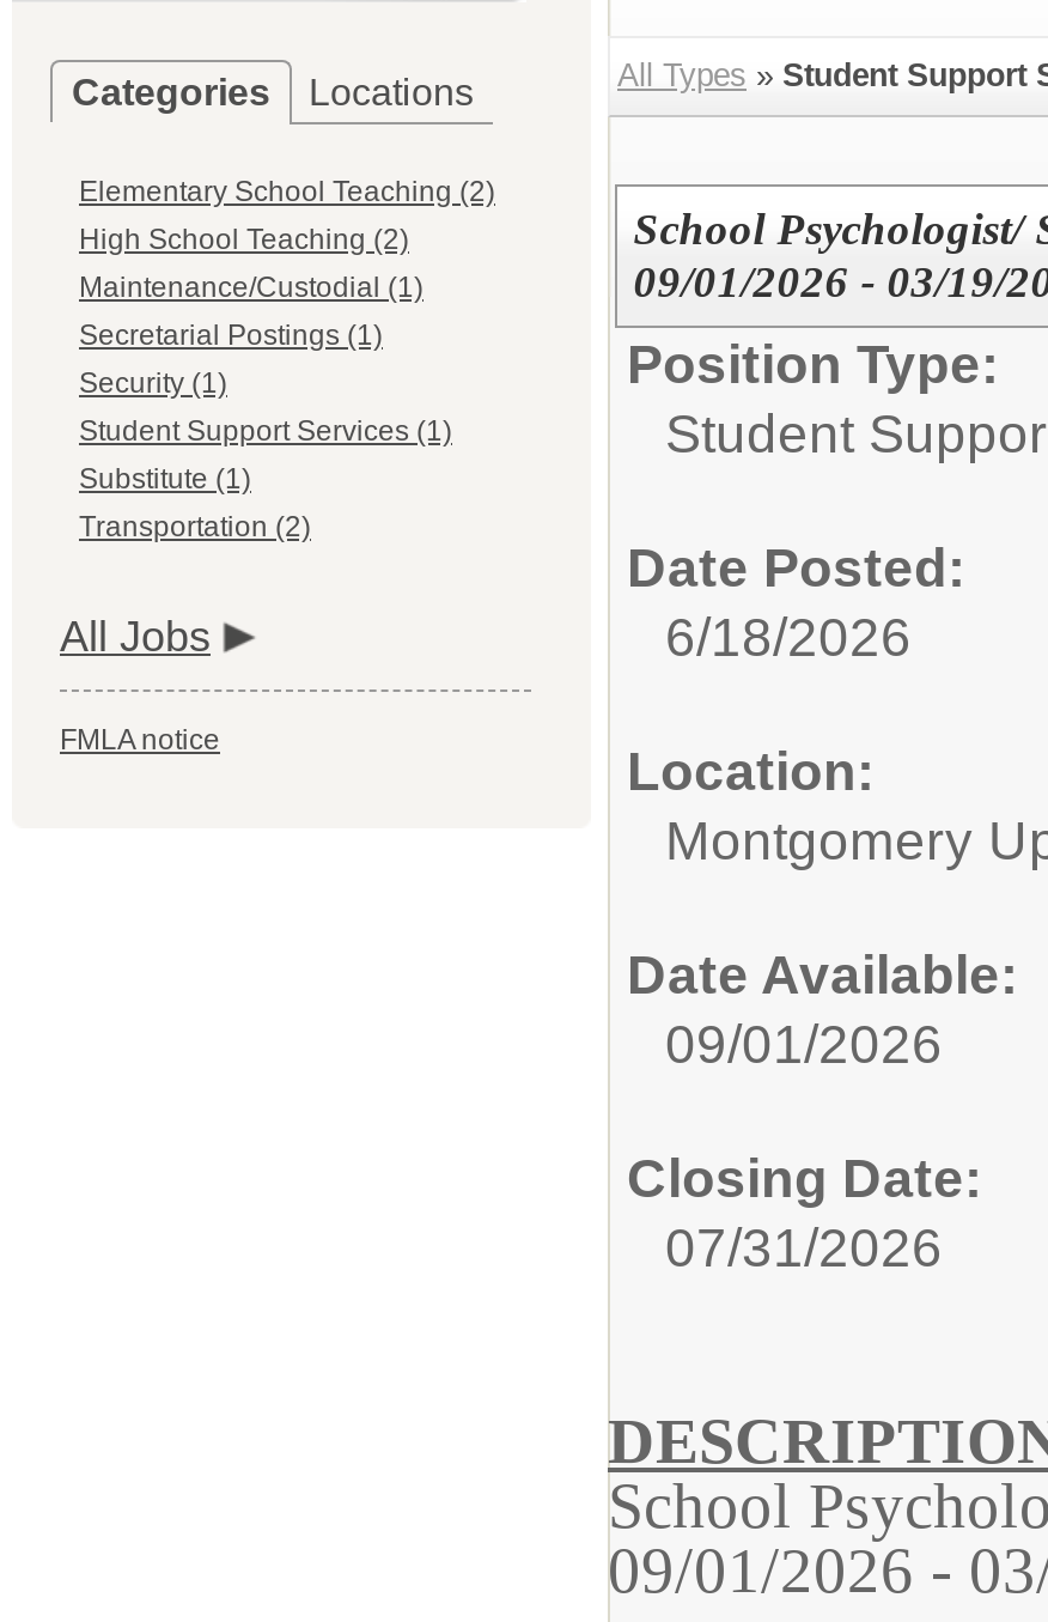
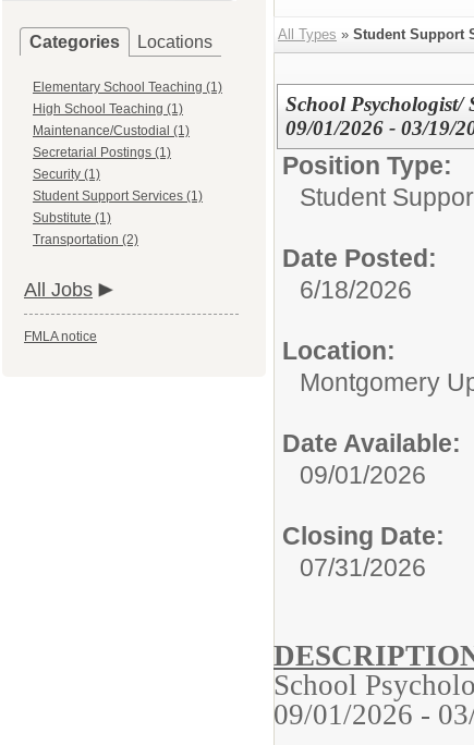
- Elementary School Teaching (2)
+ Elementary School Teaching (1)

- High School Teaching (2)
+ High School Teaching (1)
